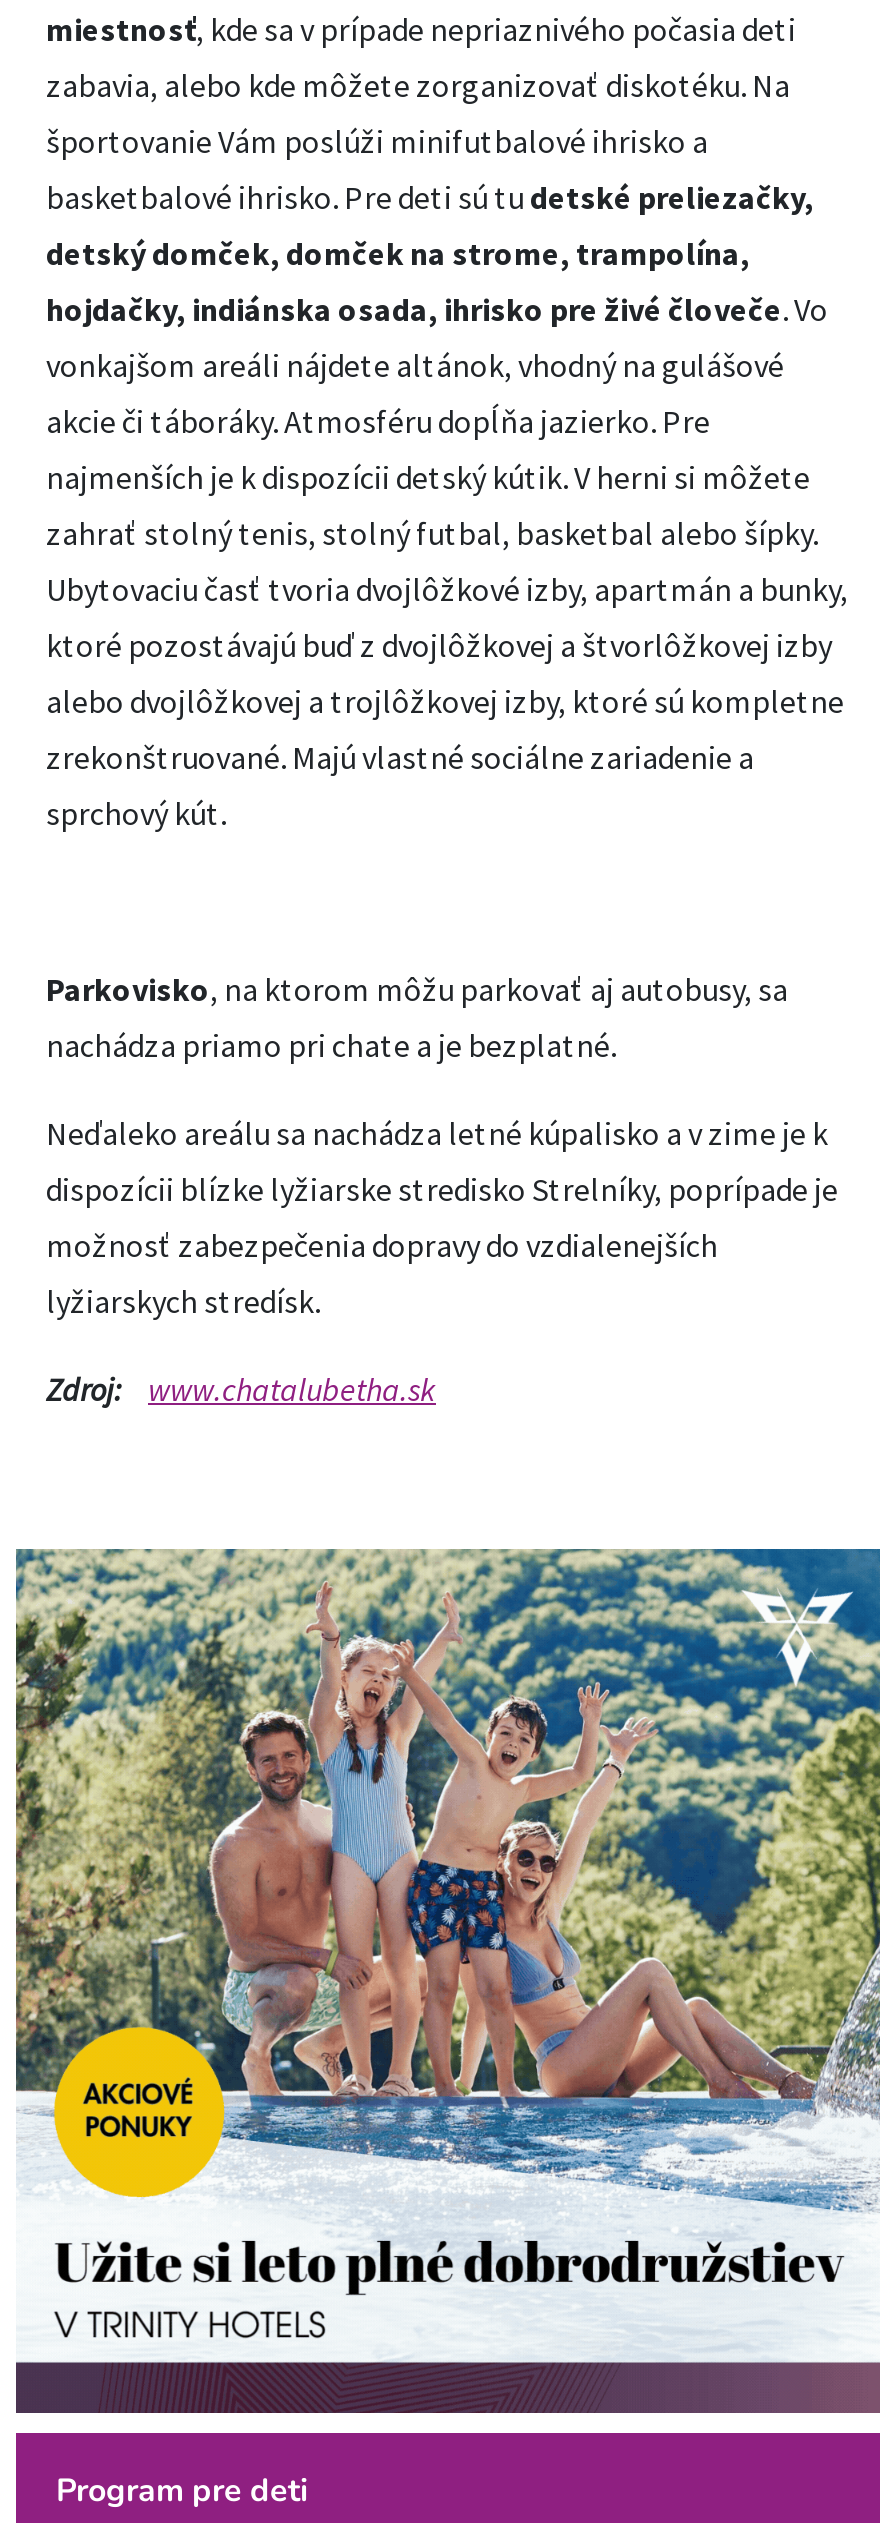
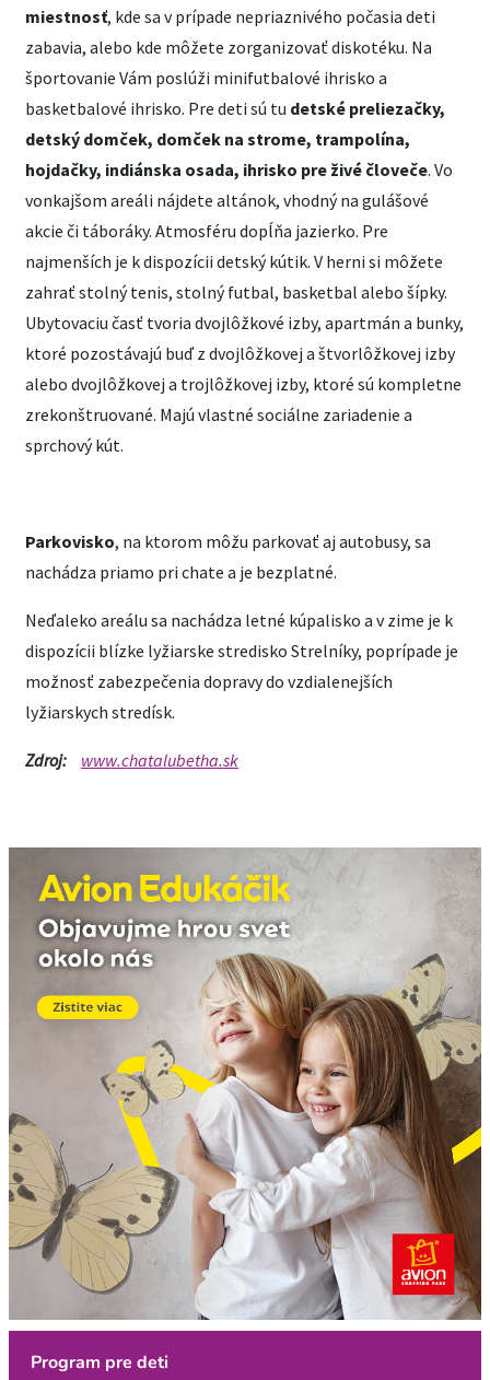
- [image]
+ [image]
